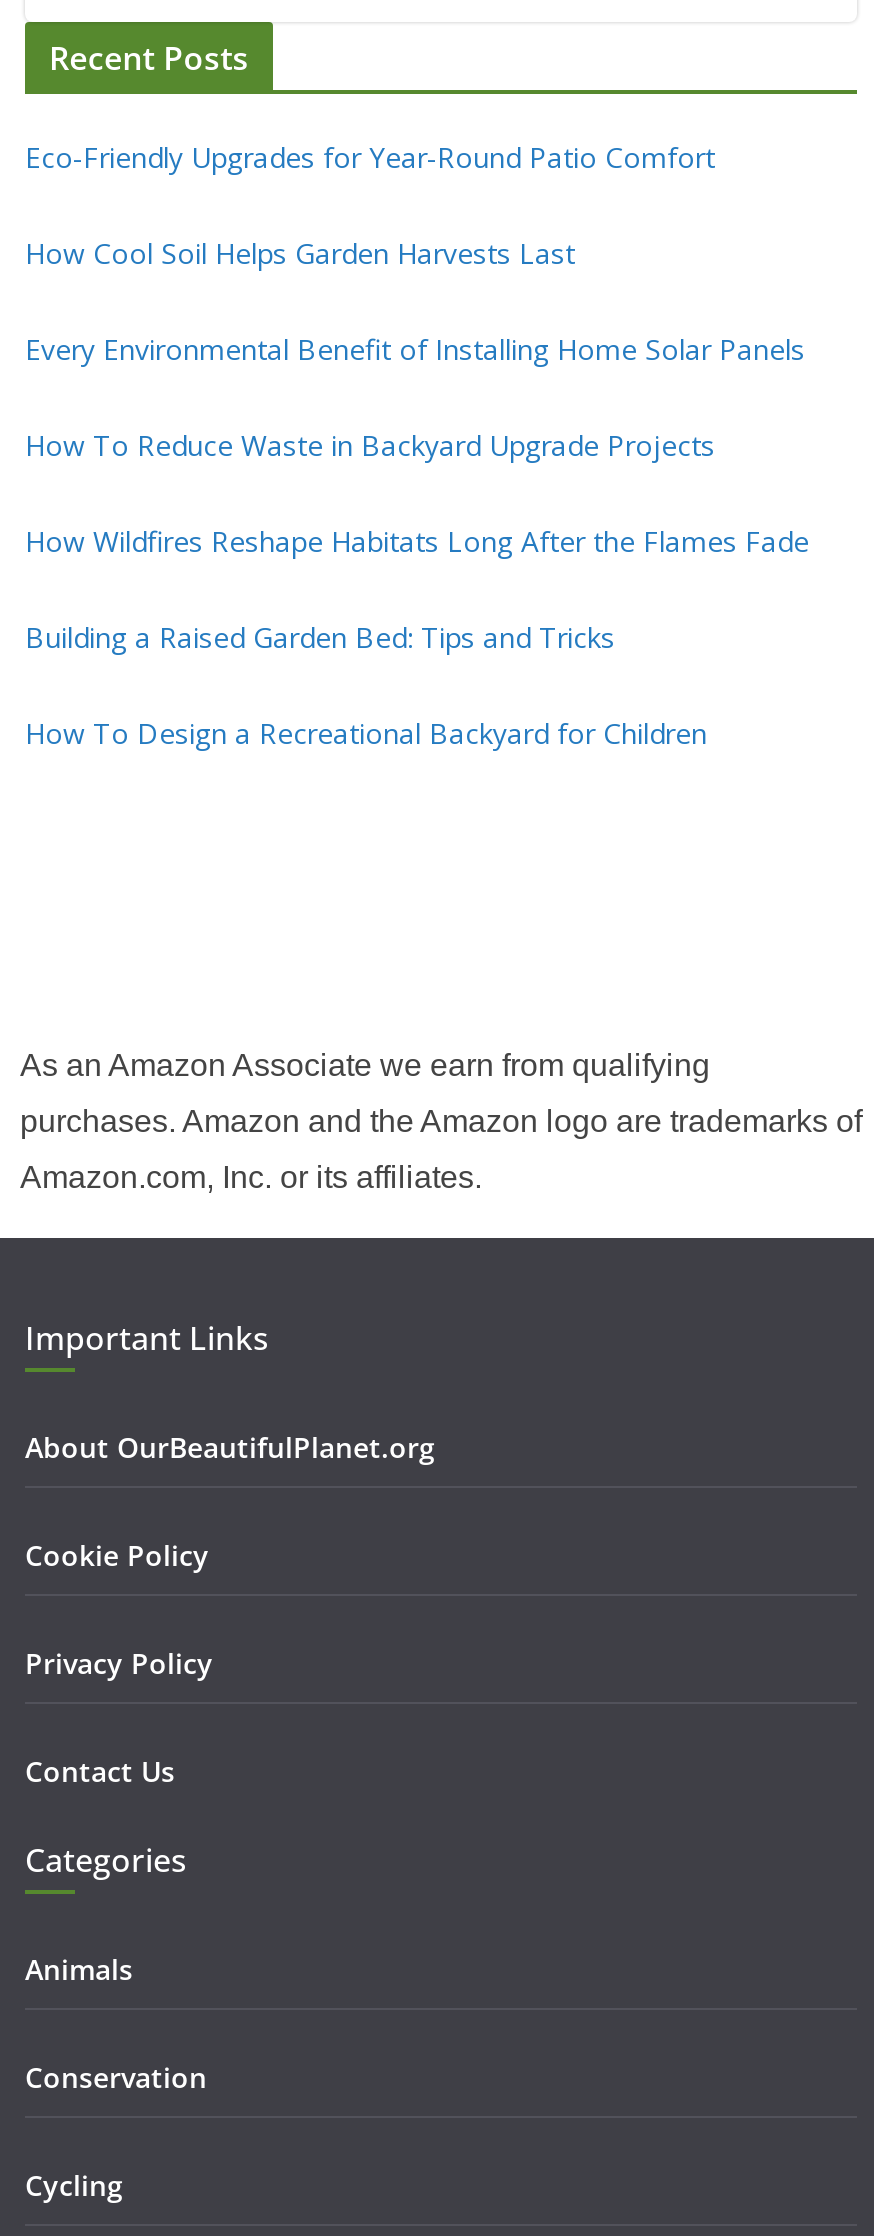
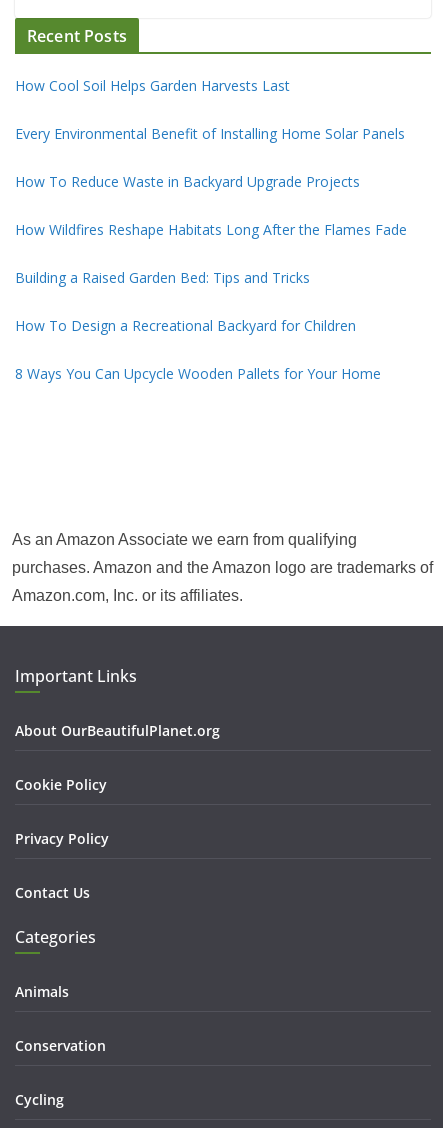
- Eco-Friendly Upgrades for Year-Round Patio Comfort

moved up: How Cool Soil Helps Garden Harvests Last | Every Environmental Benefit of Installing Home Solar Panels | How To Reduce Waste in Backyard Upgrade Projects | How Wildfires Reshape Habitats Long After the Flames Fade | Building a Raised Garden Bed: Tips and Tricks | How To Design a Recreational Backyard for Children

+ 8 Ways You Can Upcycle Wooden Pallets for Your Home
